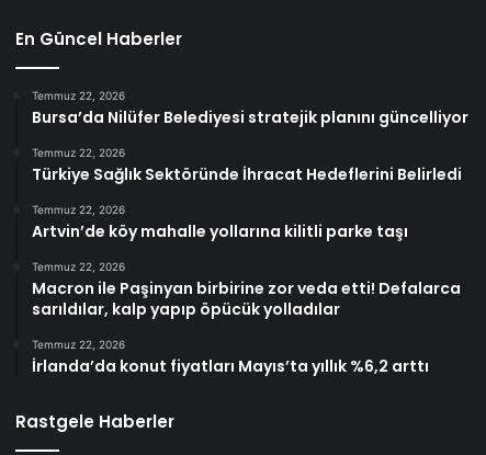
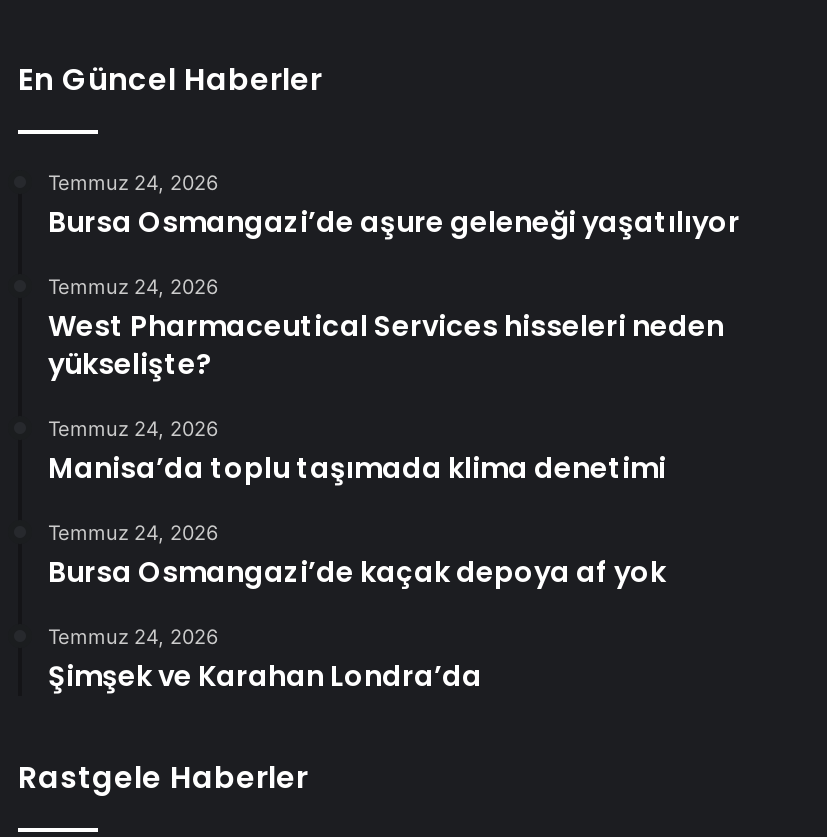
- Temmuz 22, 2026
- Bursa’da Nilüfer Belediyesi stratejik planını güncelliyor
+ Temmuz 24, 2026
+ Bursa Osmangazi’de aşure geleneği yaşatılıyor

- Temmuz 22, 2026
- Türkiye Sağlık Sektöründe İhracat Hedeflerini Belirledi
+ Temmuz 24, 2026
+ West Pharmaceutical Services hisseleri neden
+ yükselişte?

- Temmuz 22, 2026
- Artvin’de köy mahalle yollarına kilitli parke taşı
+ Temmuz 24, 2026
+ Manisa’da toplu taşımada klima denetimi

- Temmuz 22, 2026
- Macron ile Paşinyan birbirine zor veda etti! Defalarca
- sarıldılar, kalp yapıp öpücük yolladılar
+ Temmuz 24, 2026
+ Bursa Osmangazi’de kaçak depoya af yok

- Temmuz 22, 2026
- İrlanda’da konut fiyatları Mayıs’ta yıllık %6,2 arttı
+ Temmuz 24, 2026
+ Şimşek ve Karahan Londra’da
